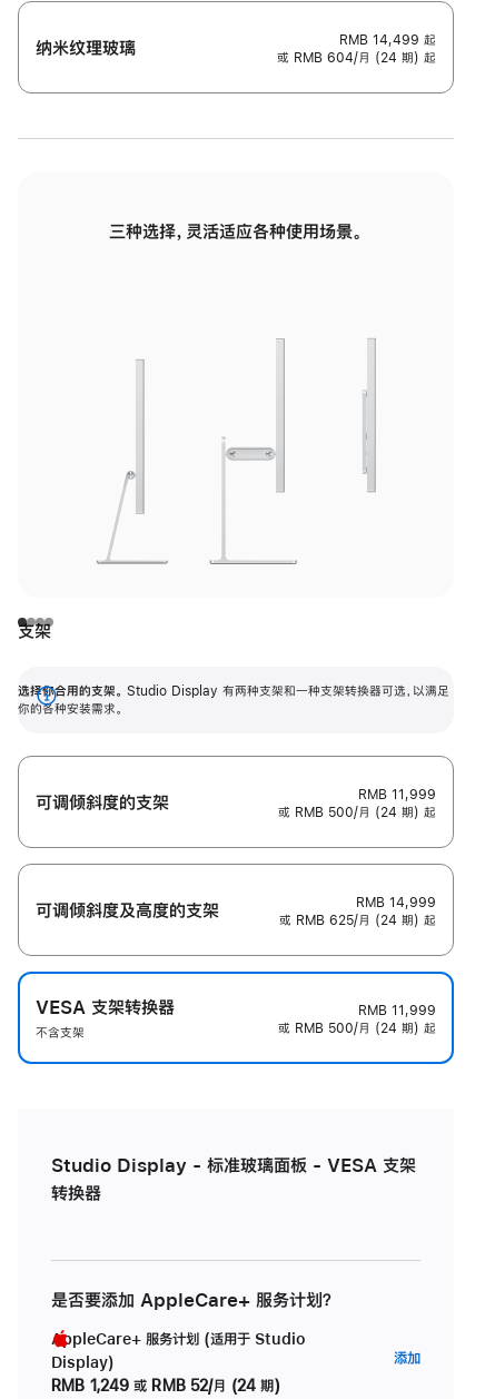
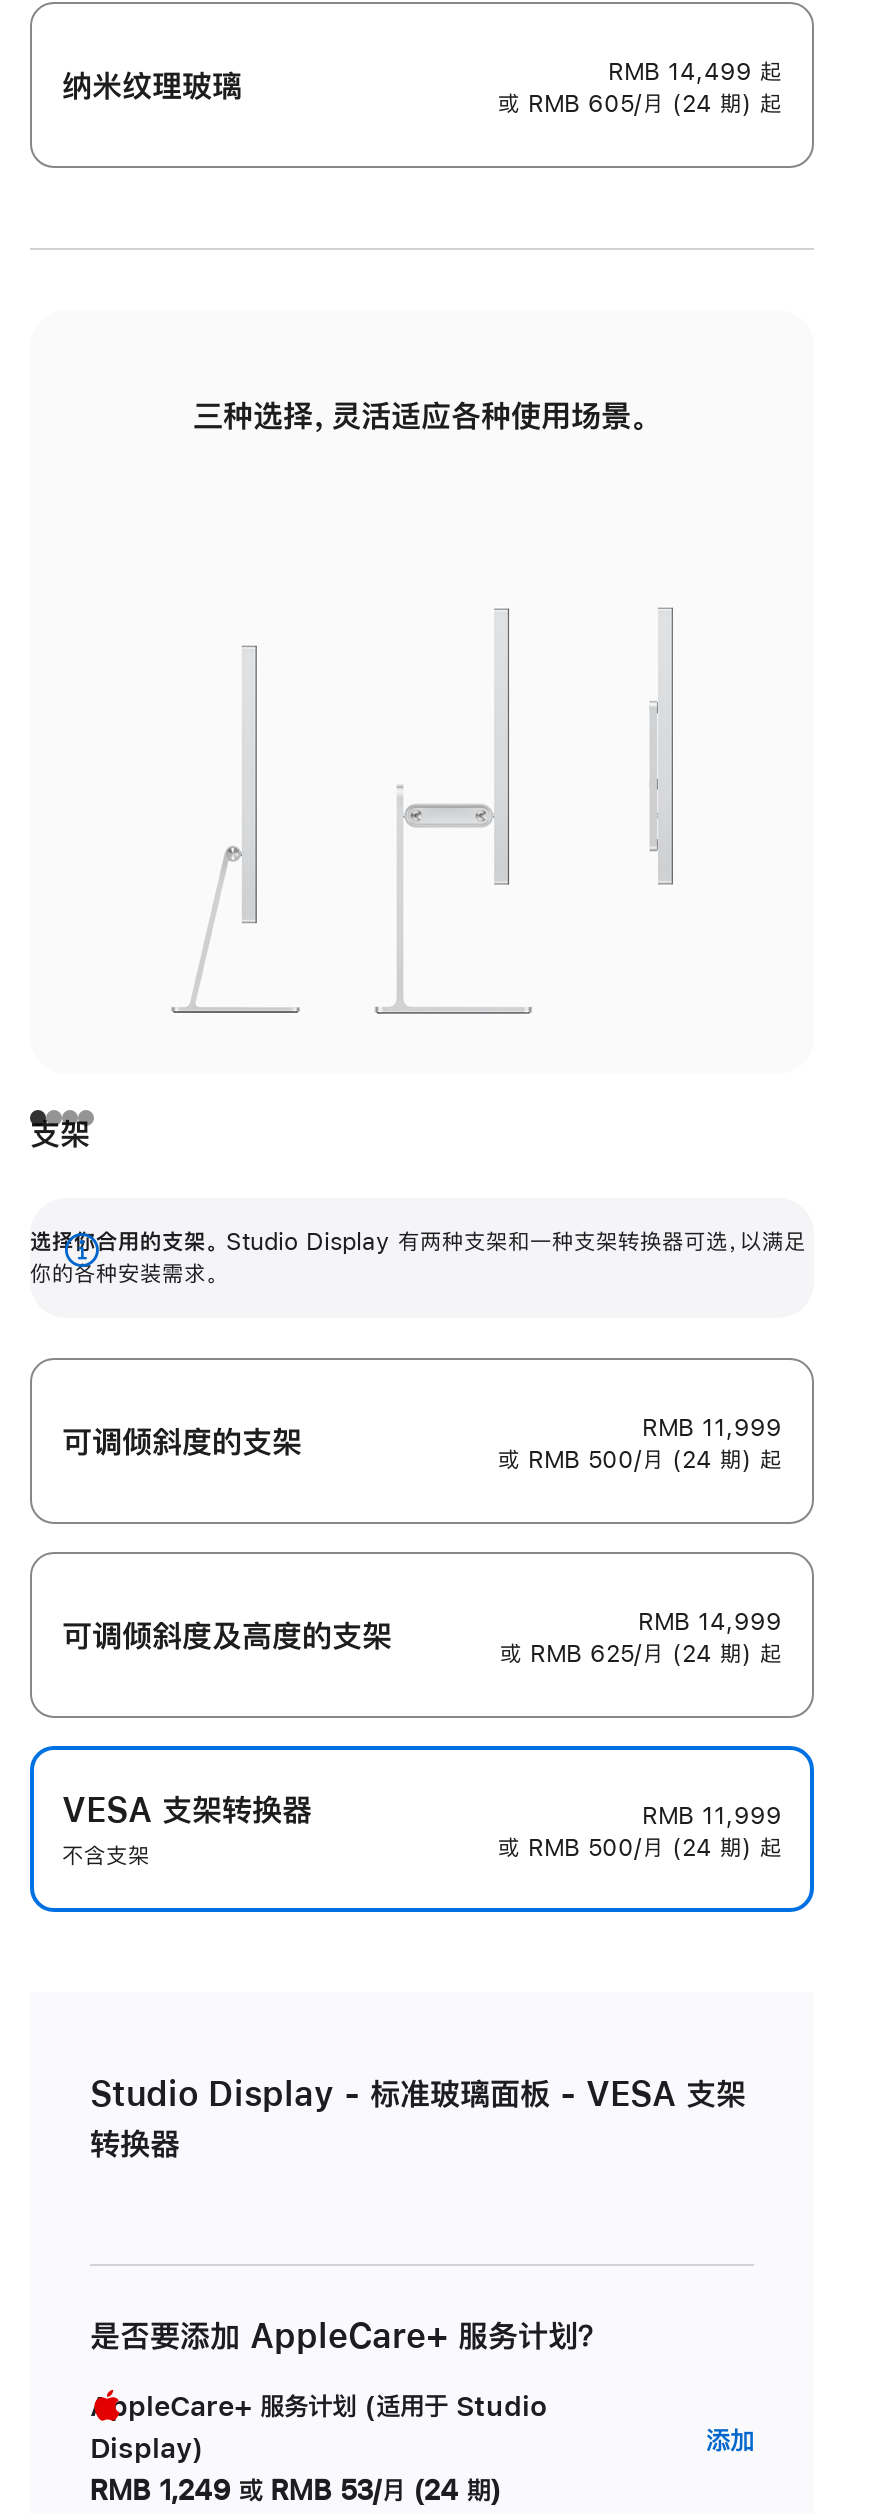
- 或 RMB 604/月 (24 期) 起
+ 或 RMB 605/月 (24 期) 起

- RMB 1,249 或 RMB 52/月 (24 期)
+ RMB 1,249 或 RMB 53/月 (24 期)
